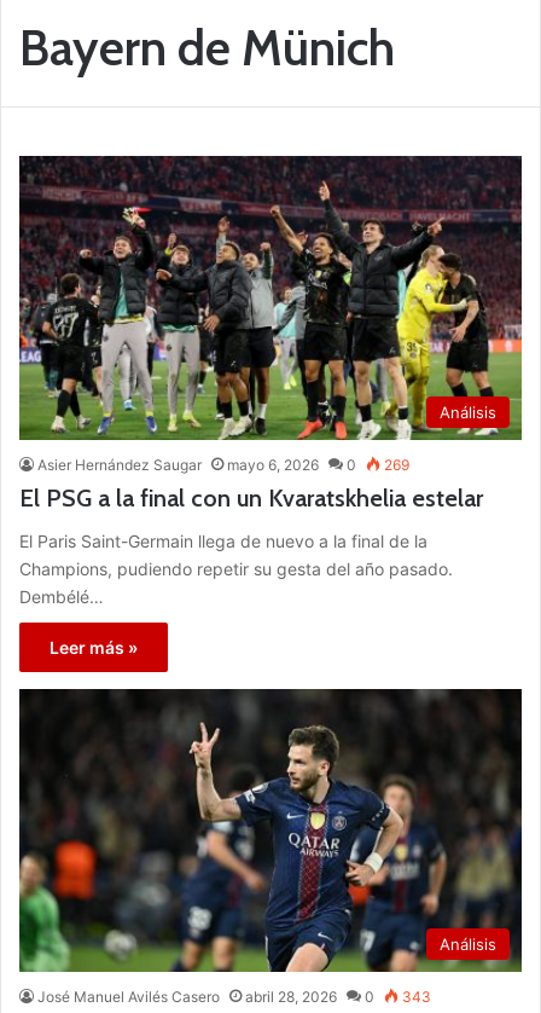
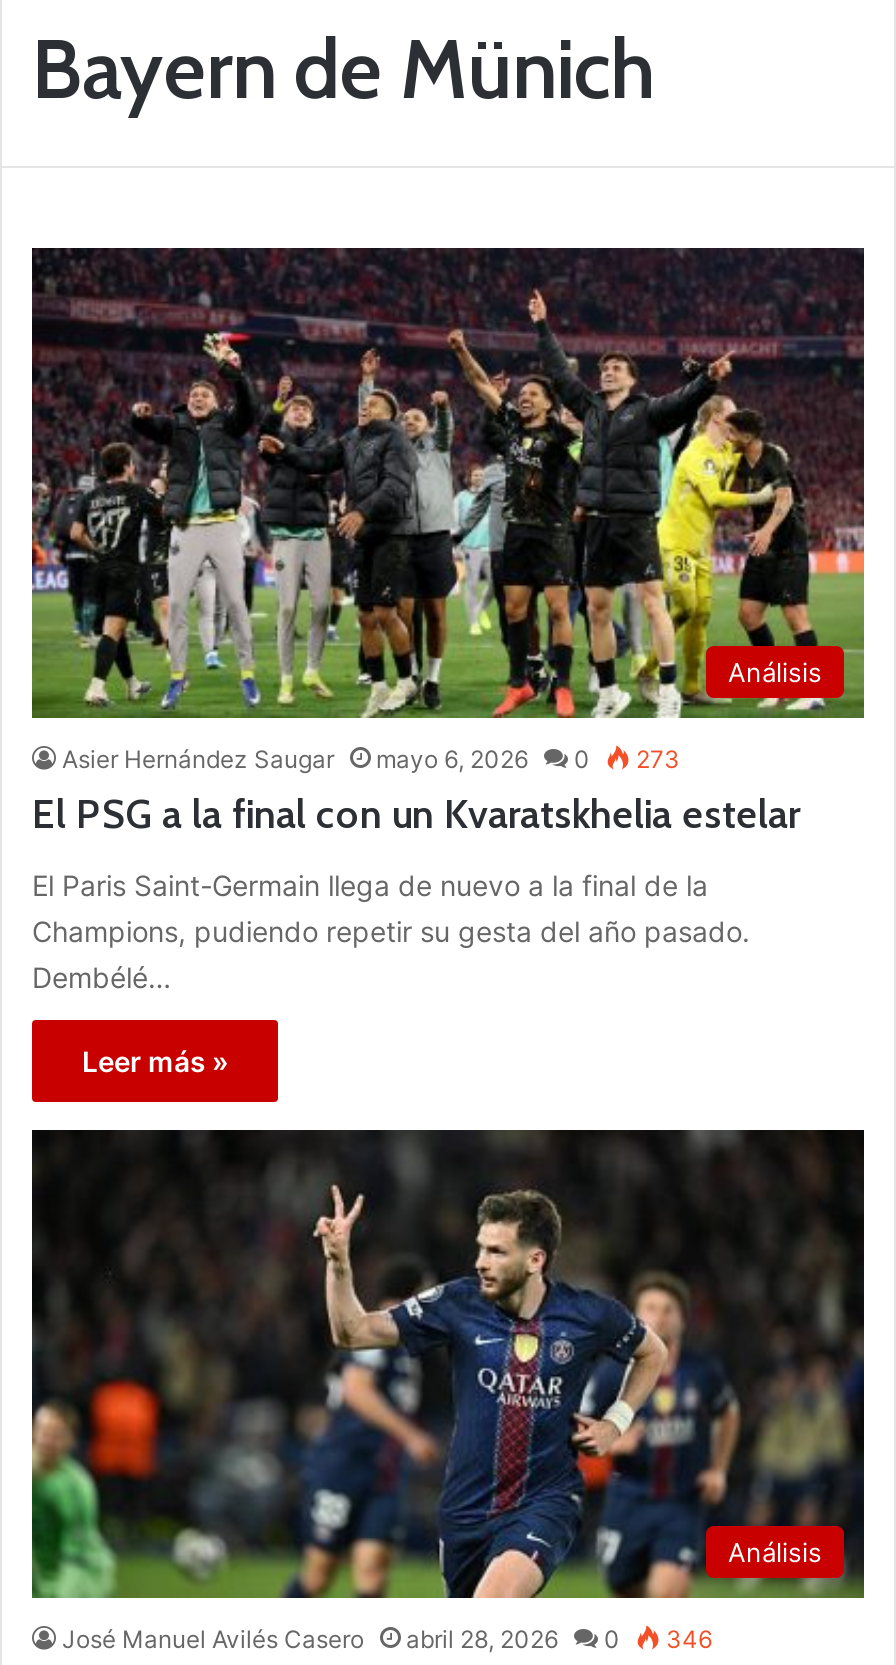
- Asier Hernández Saugar mayo 6, 2026 0 269
+ Asier Hernández Saugar mayo 6, 2026 0 273

- José Manuel Avilés Casero abril 28, 2026 0 343
+ José Manuel Avilés Casero abril 28, 2026 0 346
